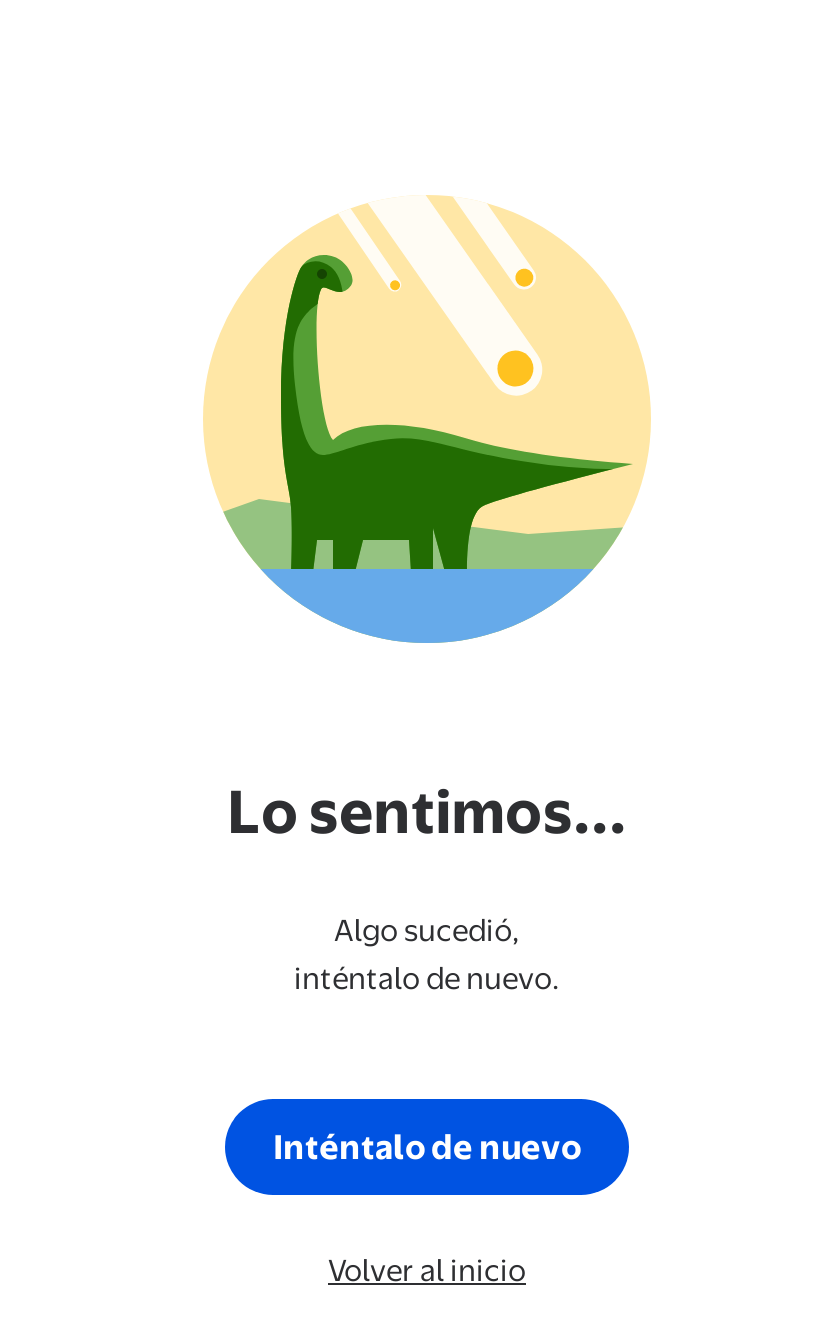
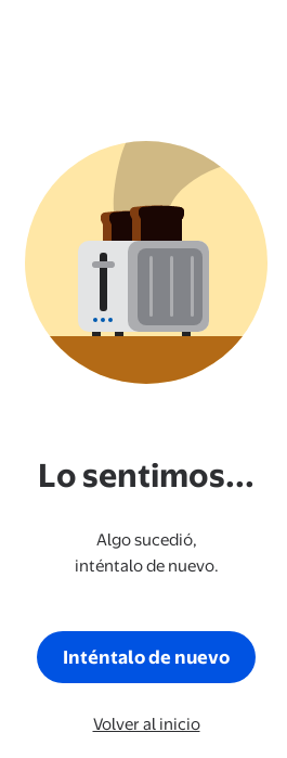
- [image]
+ [image]
